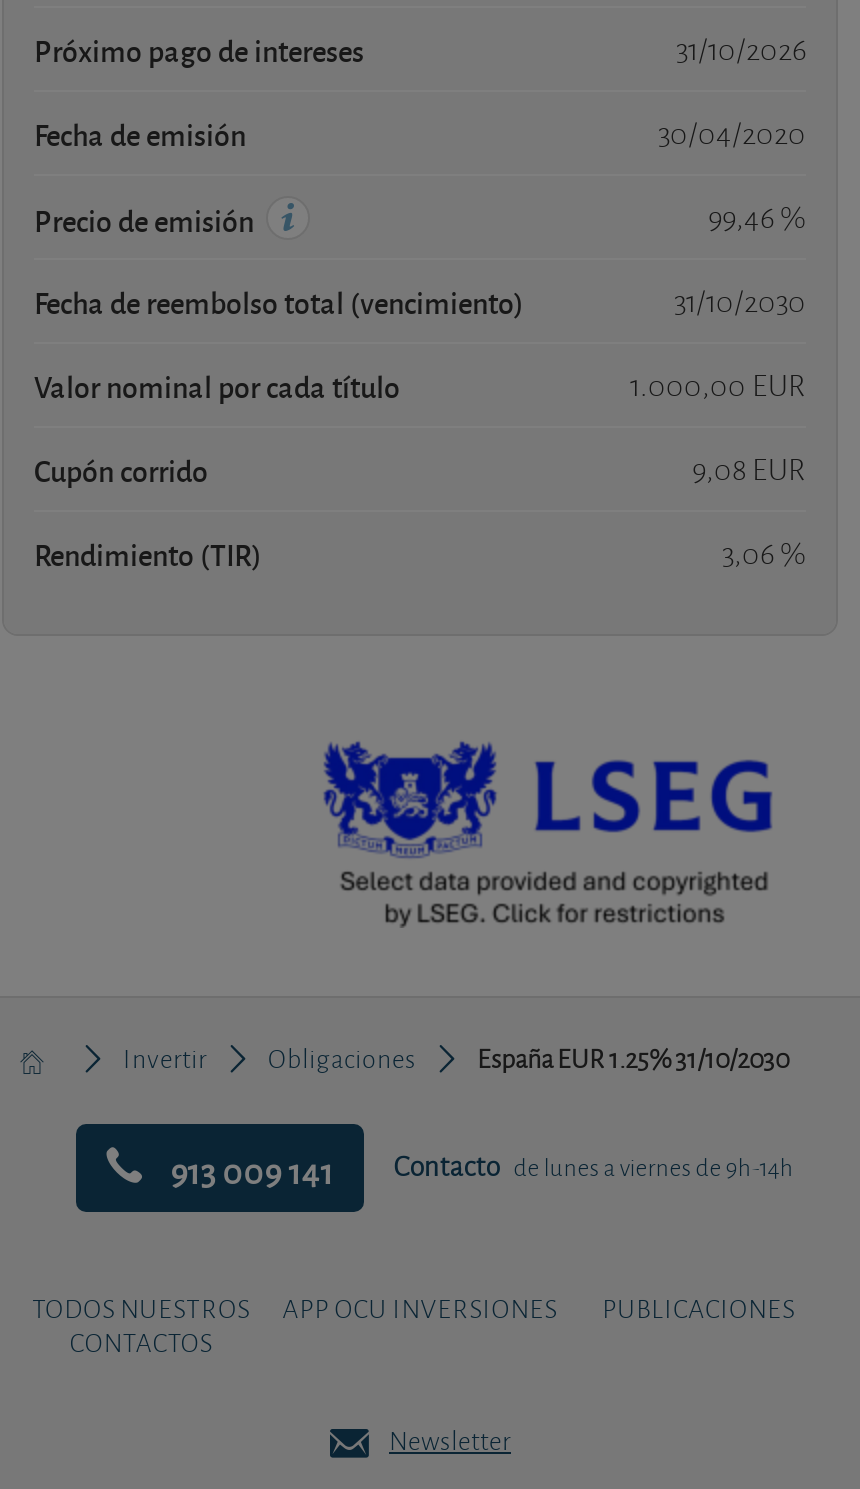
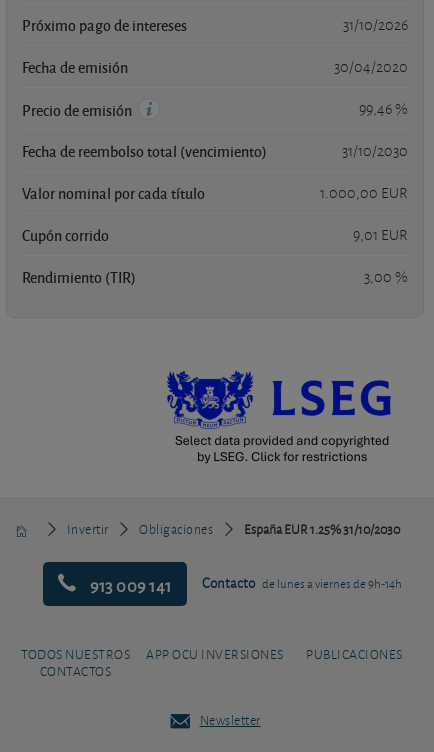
- 9,08 EUR
+ 9,01 EUR

- 3,06 %
+ 3,00 %
